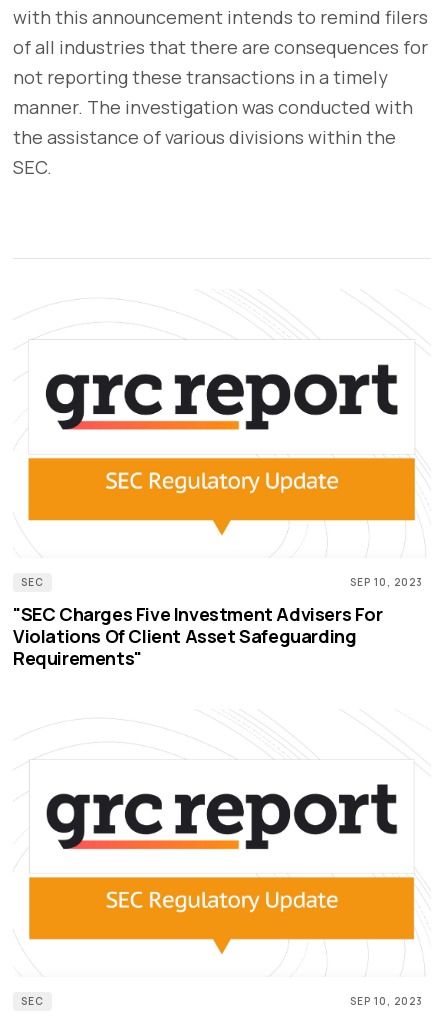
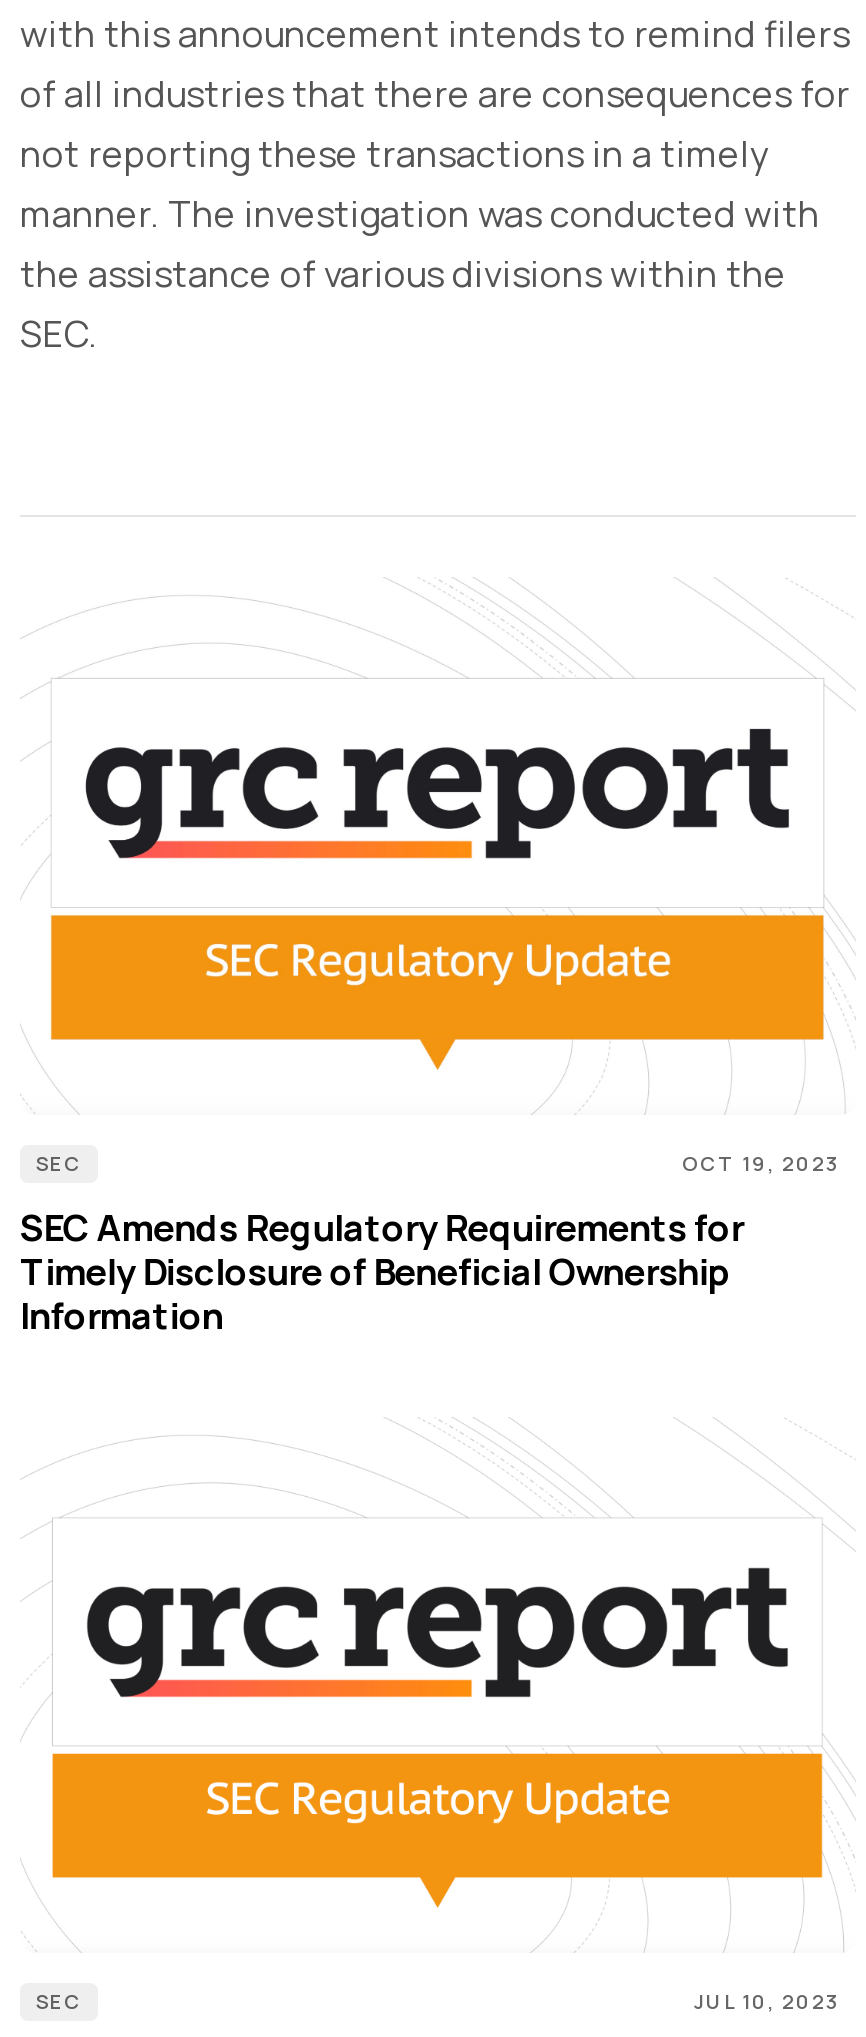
- SEP 10, 2023
+ OCT 19, 2023

- "SEC Charges Five Investment Advisers For
- Violations Of Client Asset Safeguarding
- Requirements"
+ SEC Amends Regulatory Requirements for
+ Timely Disclosure of Beneficial Ownership
+ Information

- SEP 10, 2023
+ JUL 10, 2023
